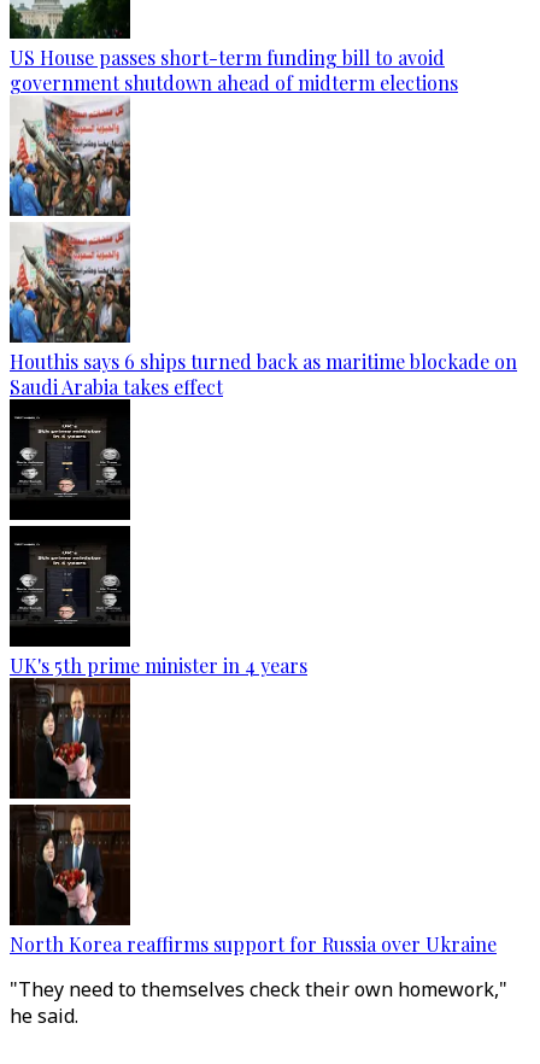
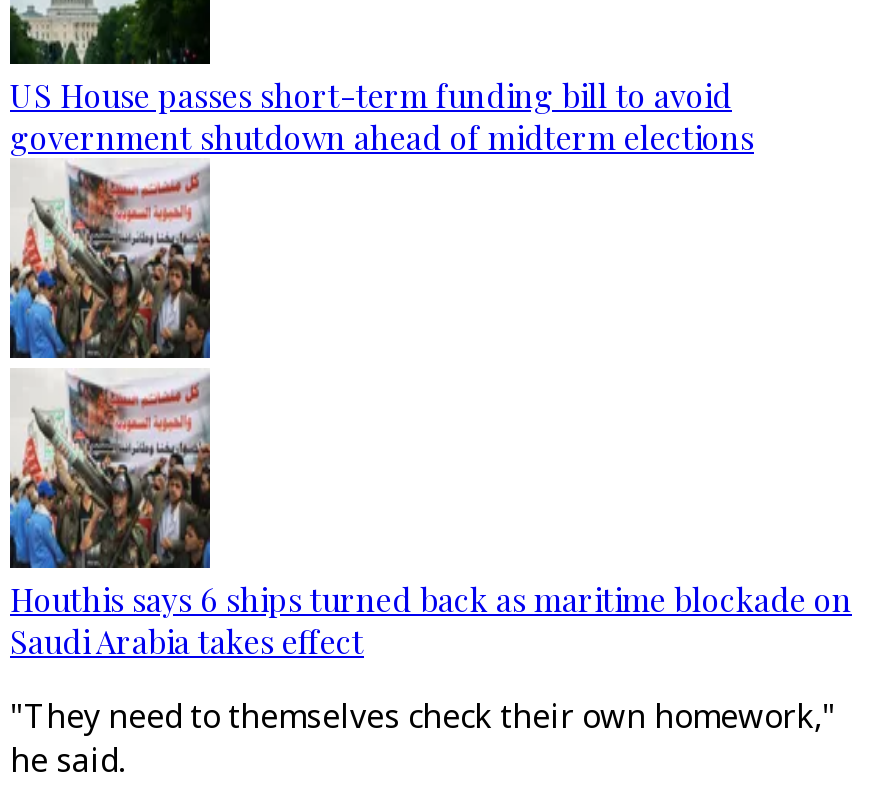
- [image]
- UK's 5th prime minister in 4 years

- [image]
- North Korea reaffirms support for Russia over Ukraine
